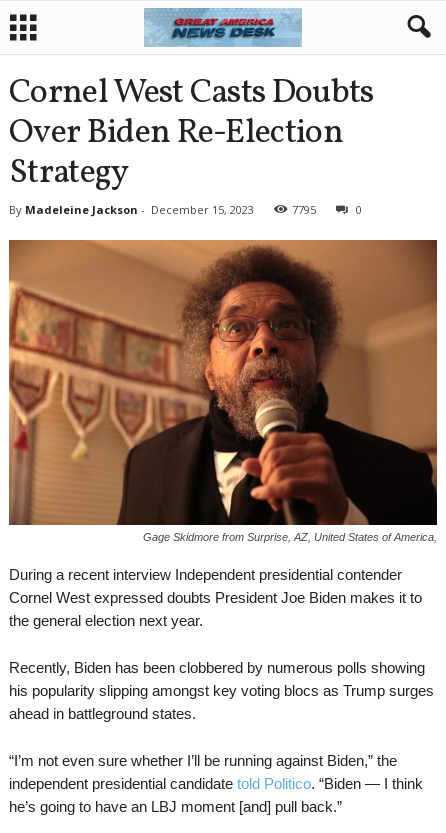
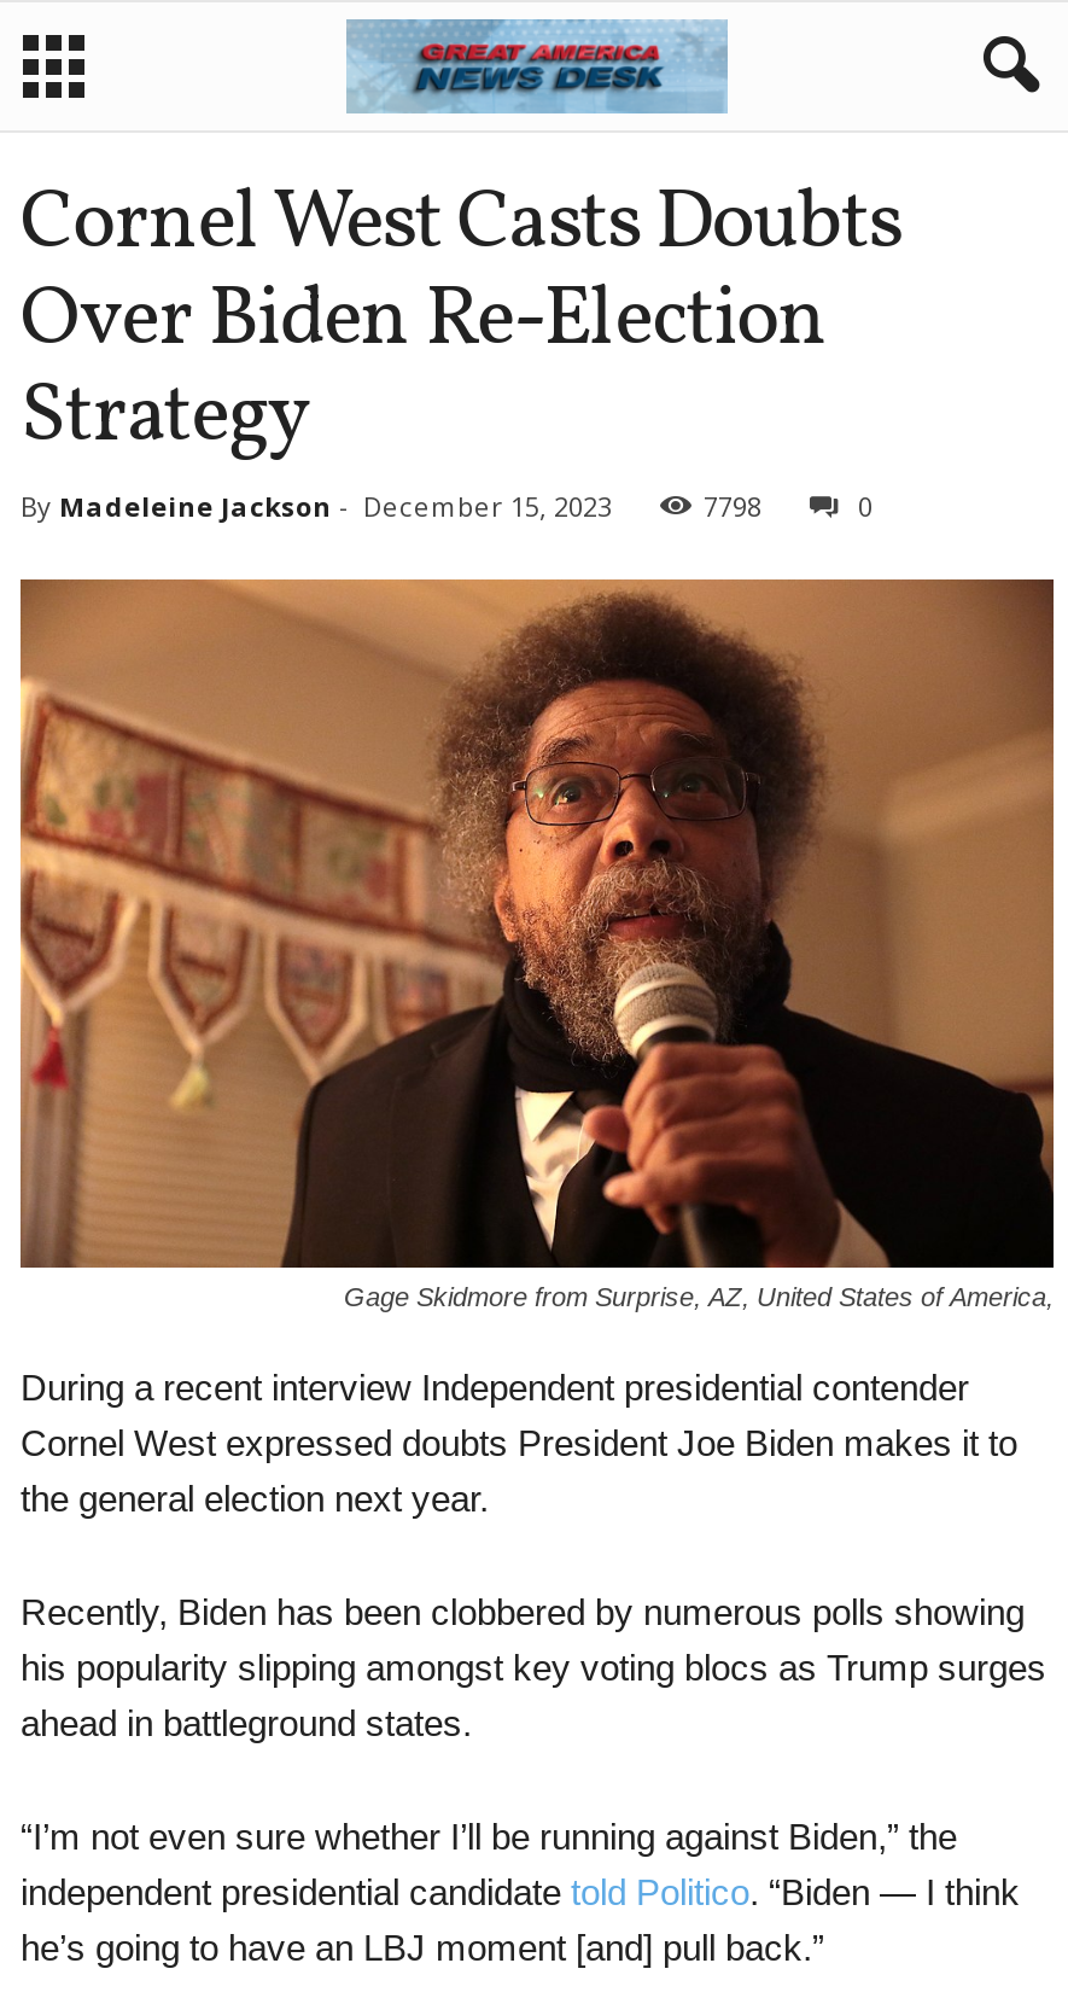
- 7795
+ 7798
